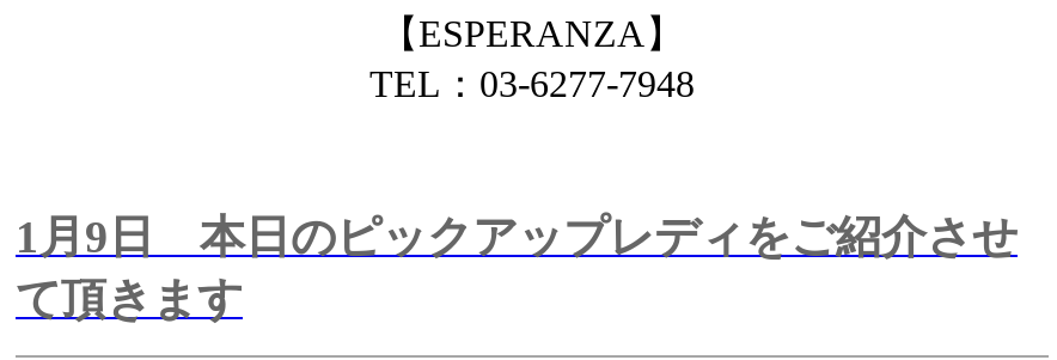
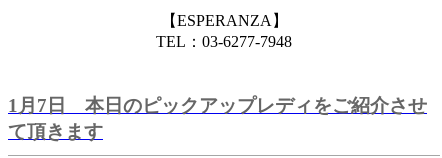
- 1月9日 本日のピックアップレディをご紹介させ
+ 1月7日 本日のピックアップレディをご紹介させ
